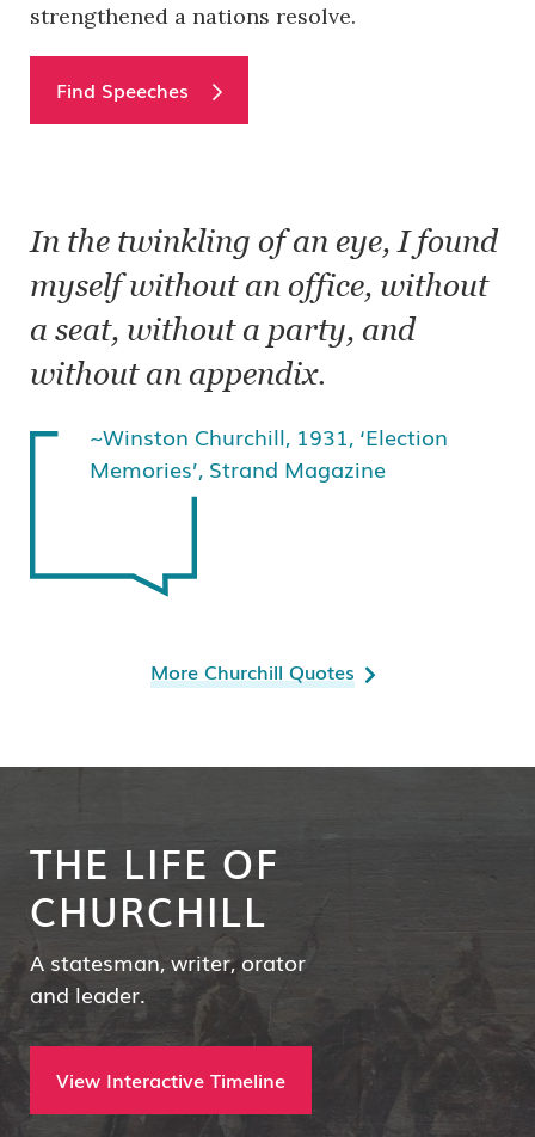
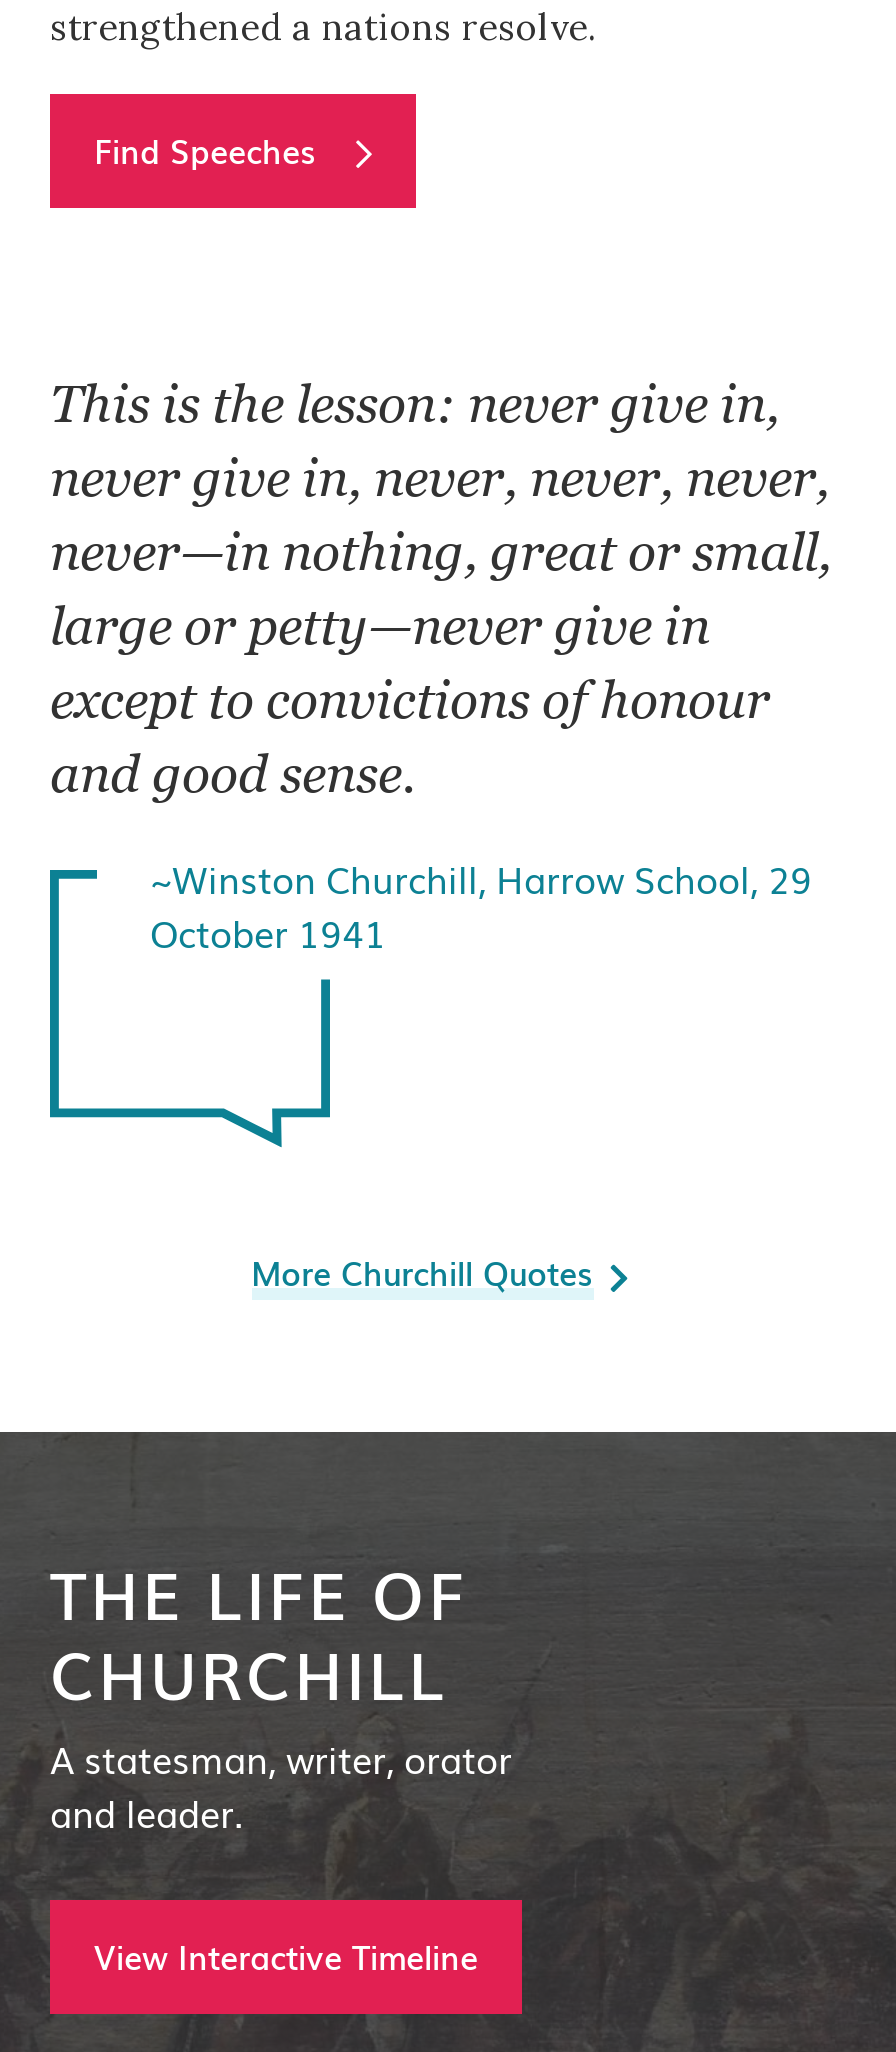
- In the twinkling of an eye, I found
- myself without an office, without
- a seat, without a party, and
- without an appendix.
+ This is the lesson: never give in,
+ never give in, never, never, never,
+ never—in nothing, great or small,
+ large or petty—never give in
+ except to convictions of honour
+ and good sense.

- ~Winston Churchill, 1931, ‘Election
- Memories’, Strand Magazine
+ ~Winston Churchill, Harrow School, 29
+ October 1941
